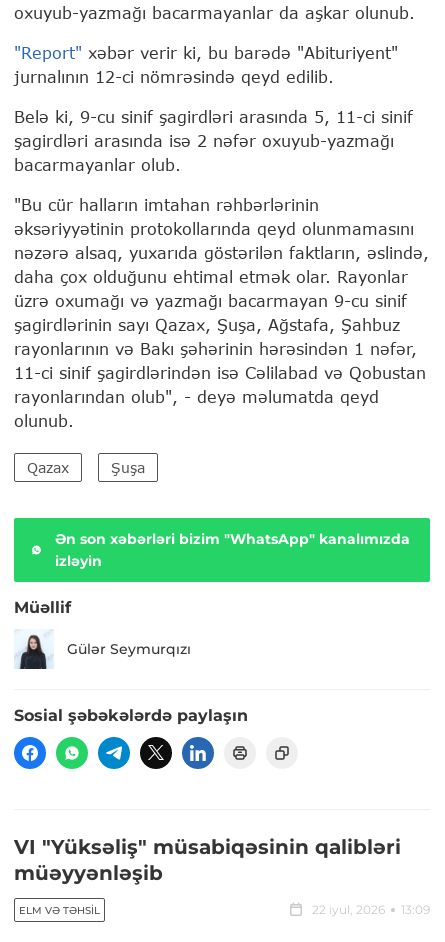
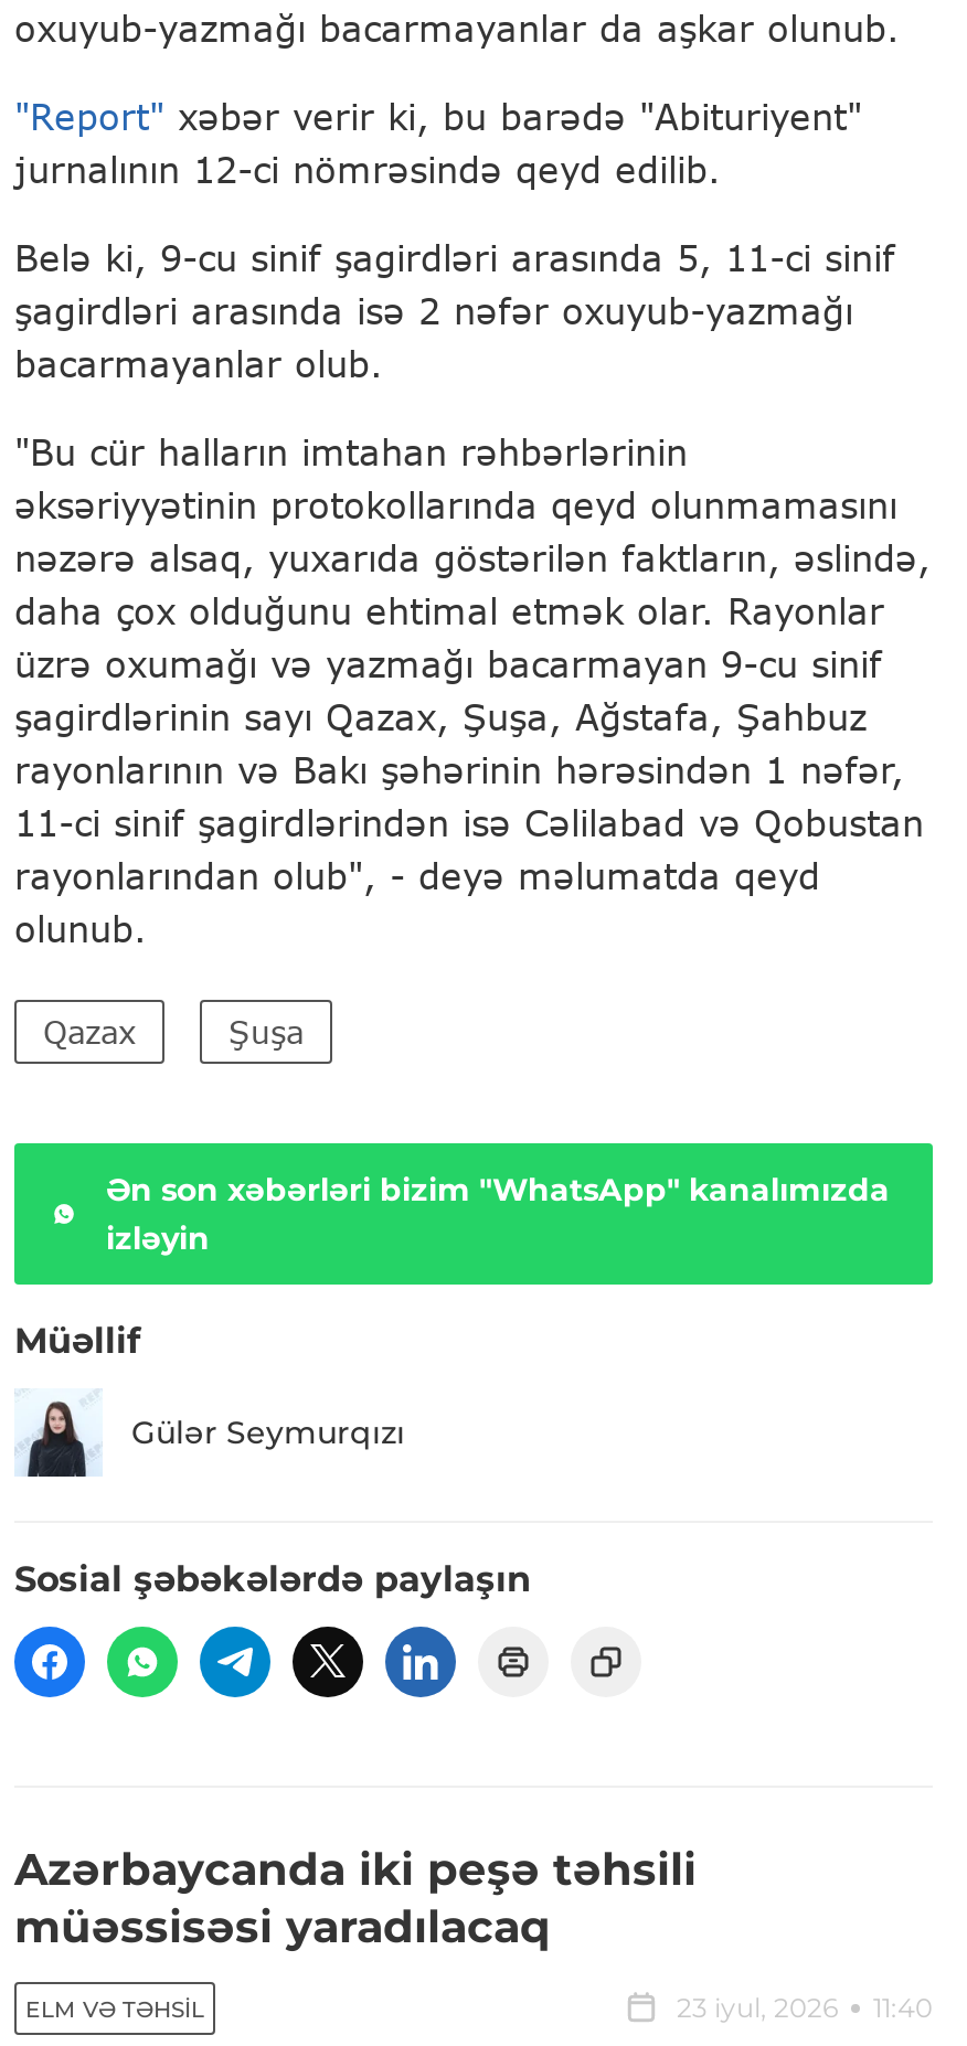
- VI "Yüksəliş" müsabiqəsinin qalibləri
- müəyyənləşib
+ Azərbaycanda iki peşə təhsili
+ müəssisəsi yaradılacaq

- 22 iyul, 2026
- 13:09
+ 23 iyul, 2026
+ 11:40
